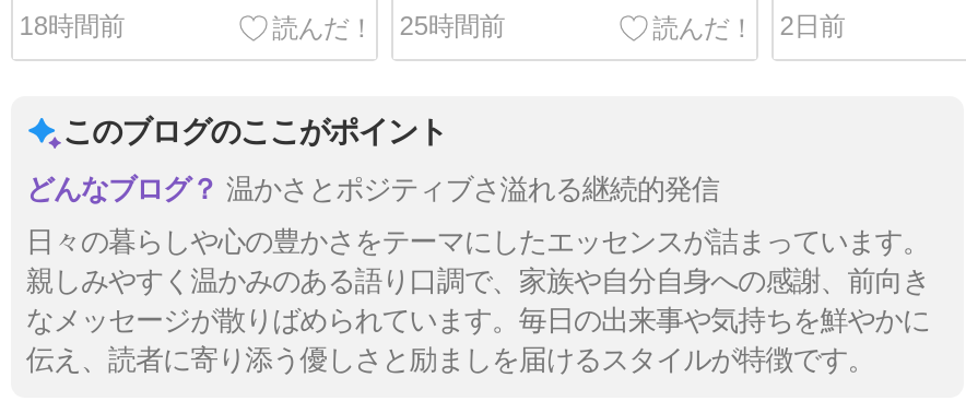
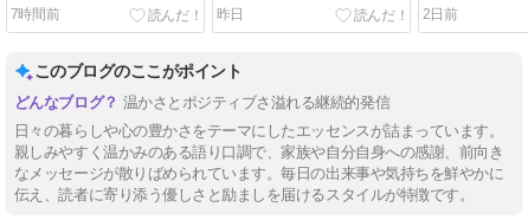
- 18時間前
+ 7時間前

- 25時間前
+ 昨日
